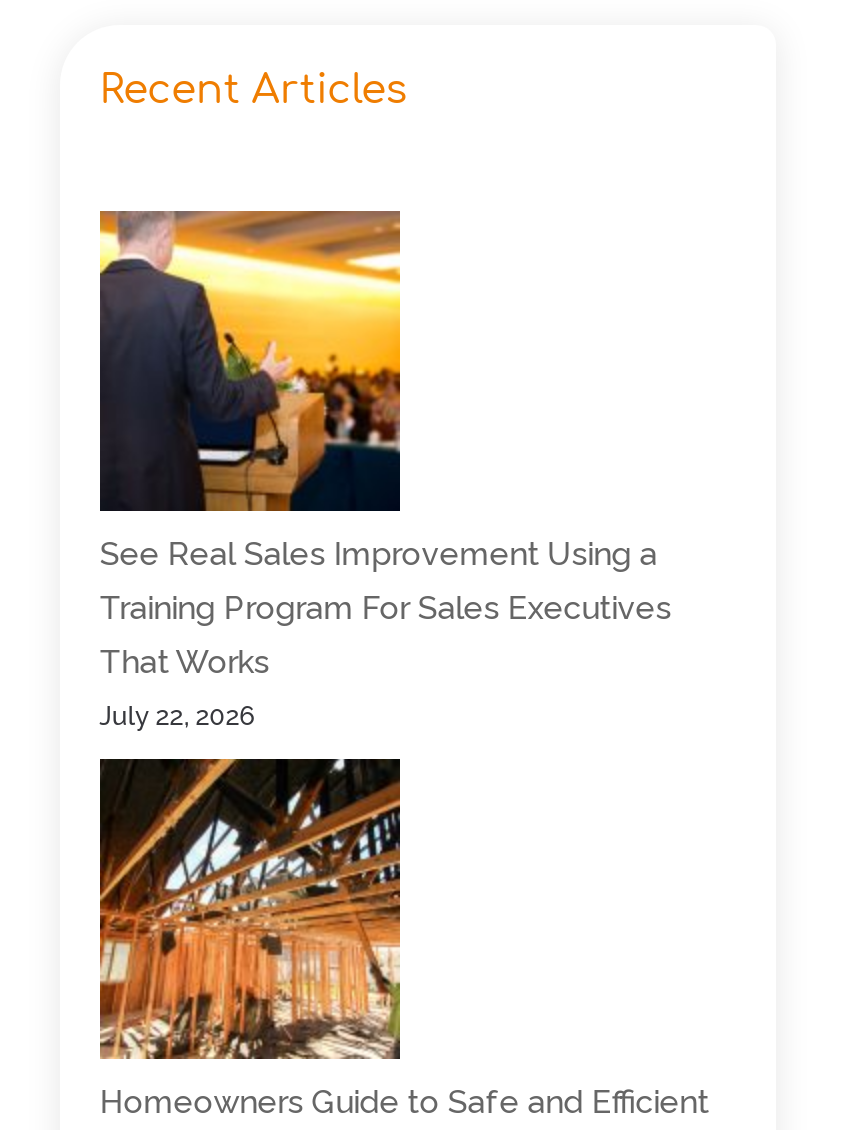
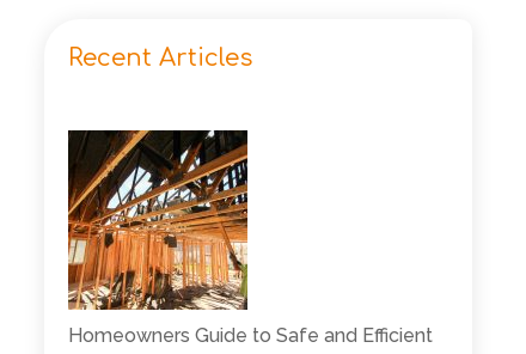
- [image]
- See Real Sales Improvement Using a
- Training Program For Sales Executives
- That Works
- July 22, 2026
